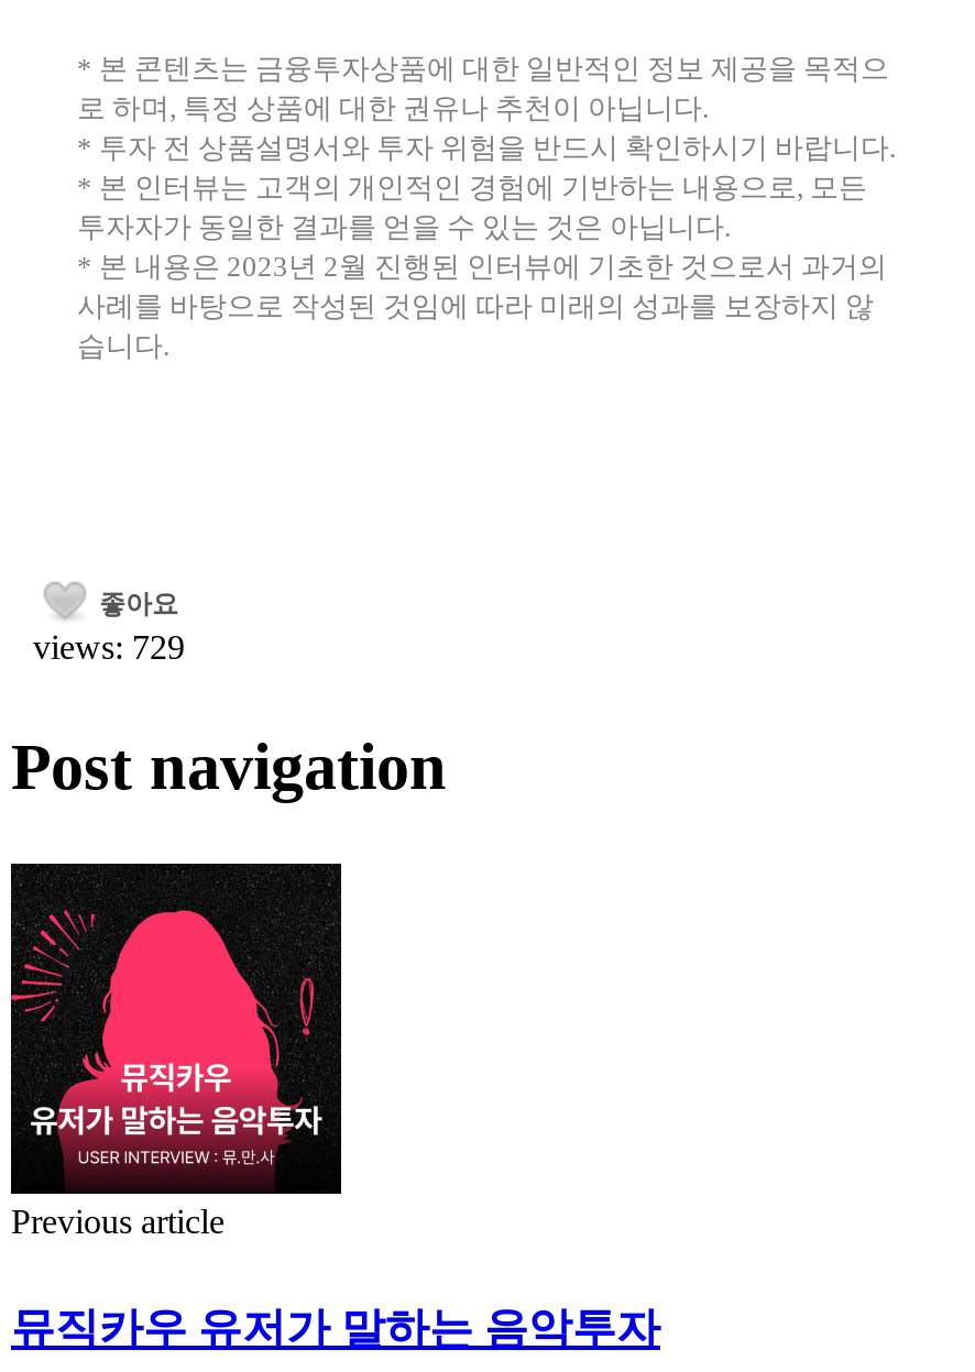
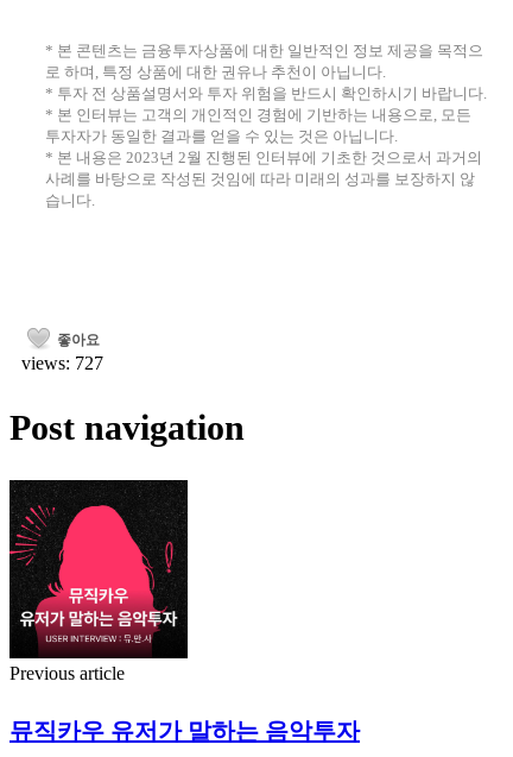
- views: 729
+ views: 727
